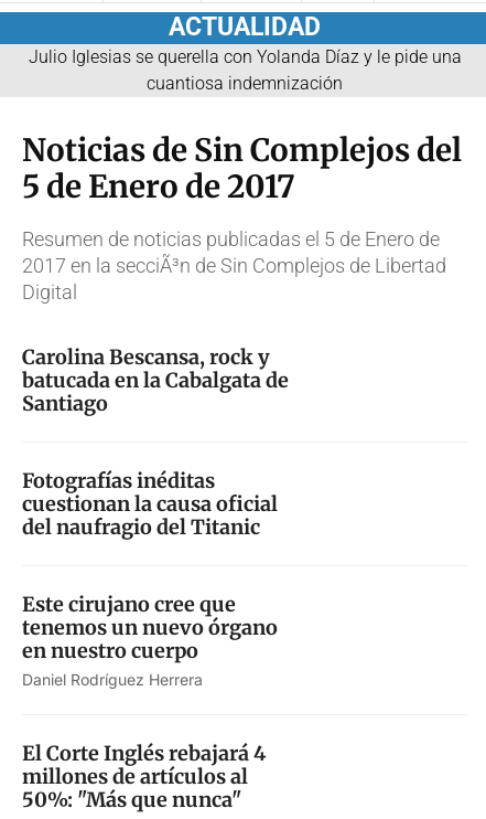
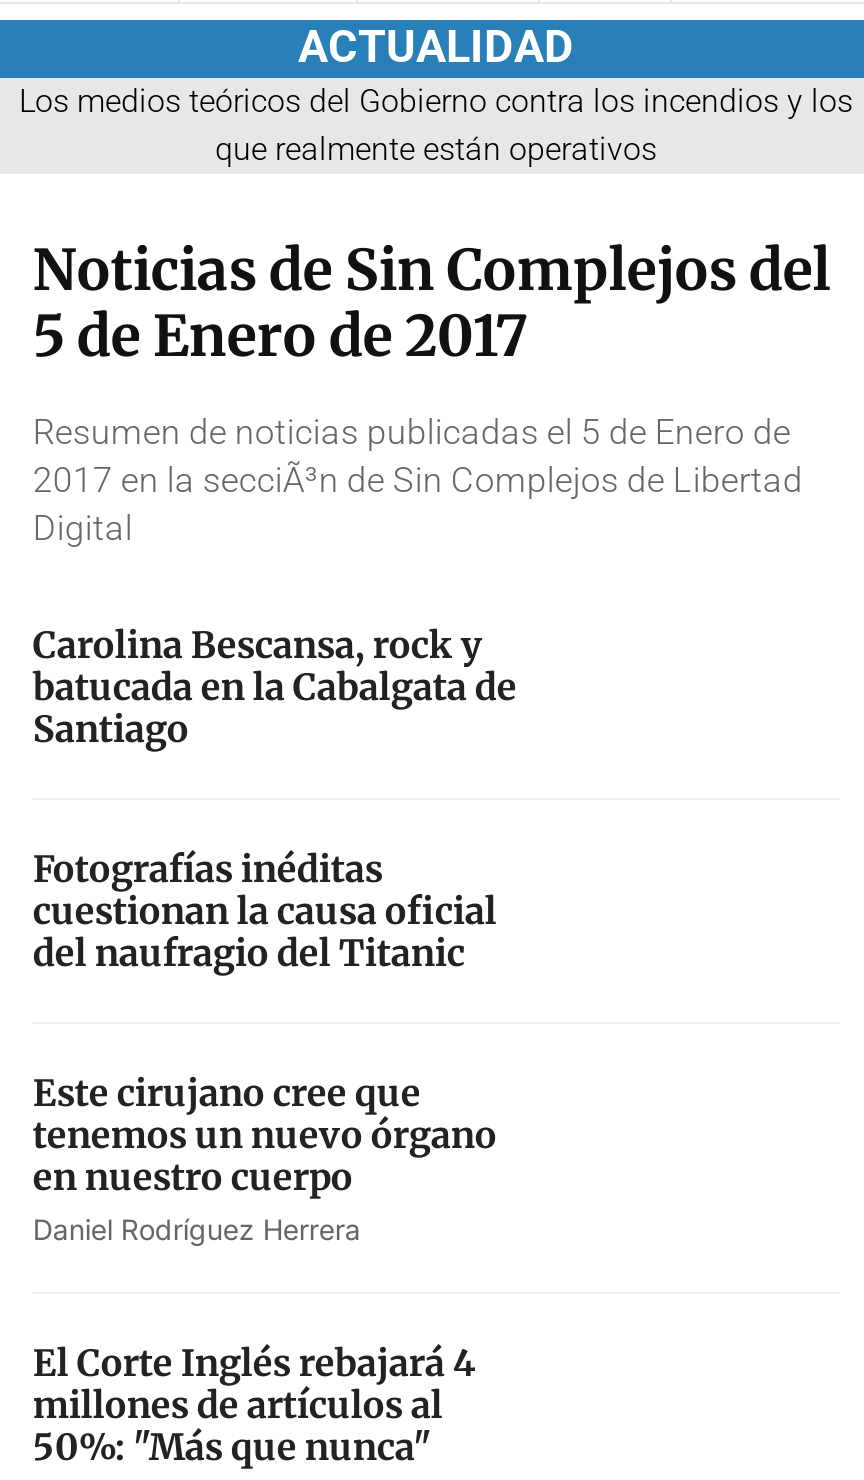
- Julio Iglesias se querella con Yolanda Díaz y le pide una
- cuantiosa indemnización
+ Los medios teóricos del Gobierno contra los incendios y los
+ que realmente están operativos
